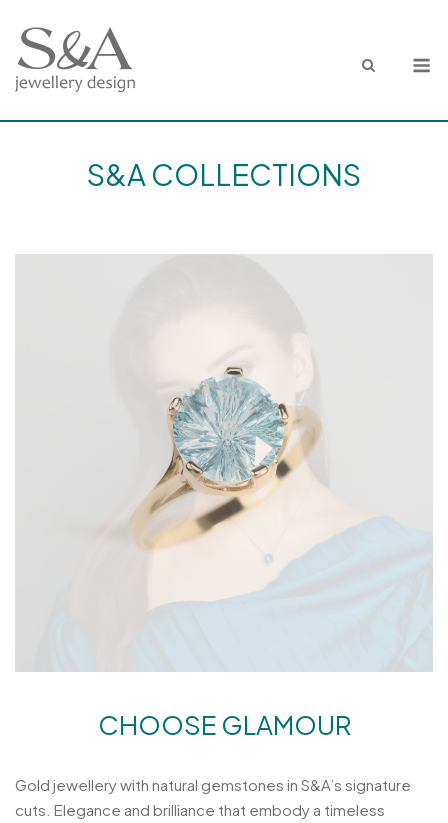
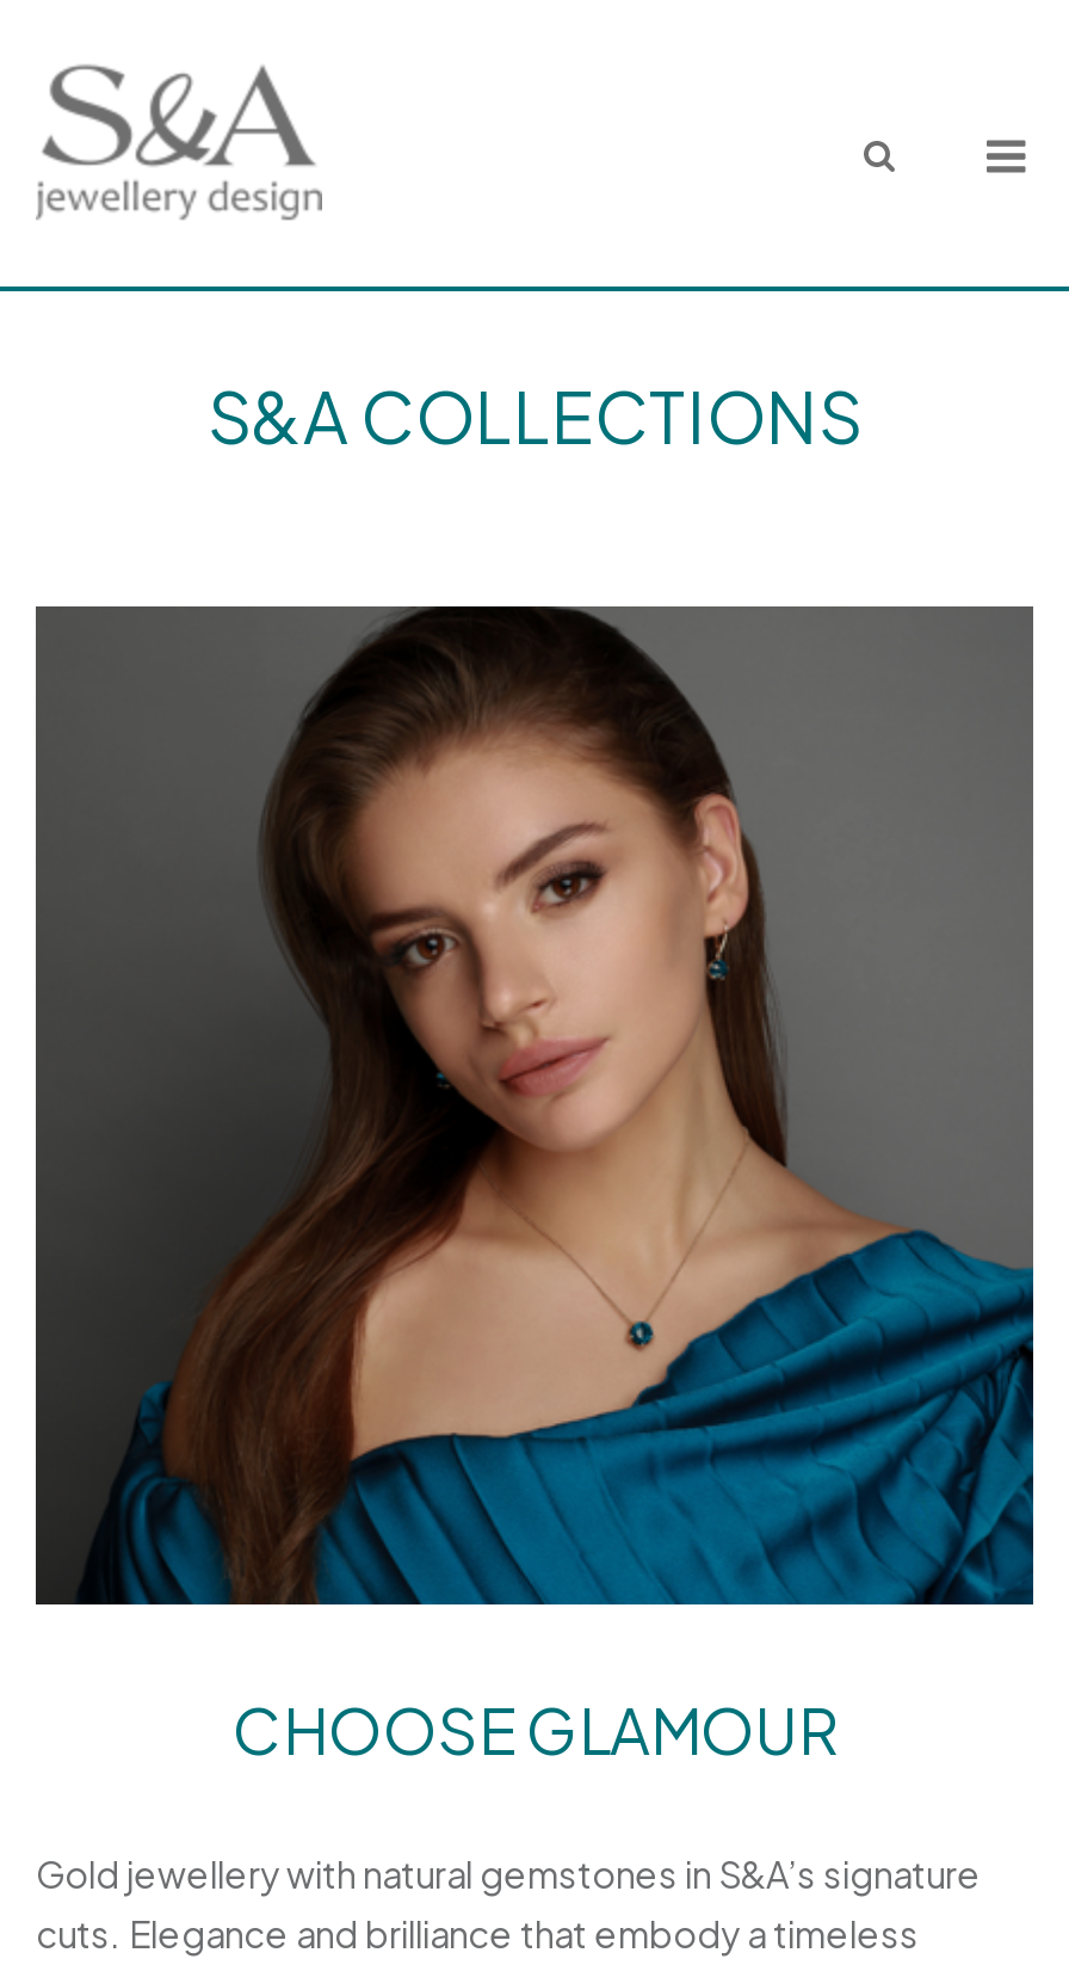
- [image]
+ [image]
